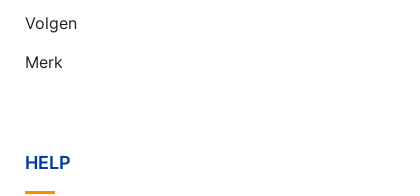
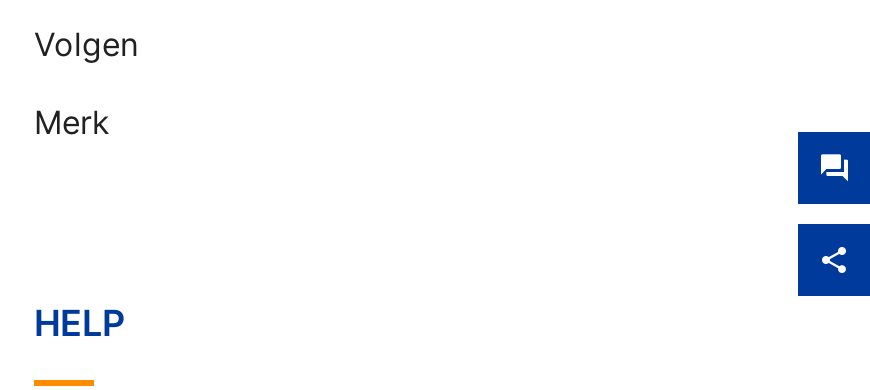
+ [image]

+ [image]
